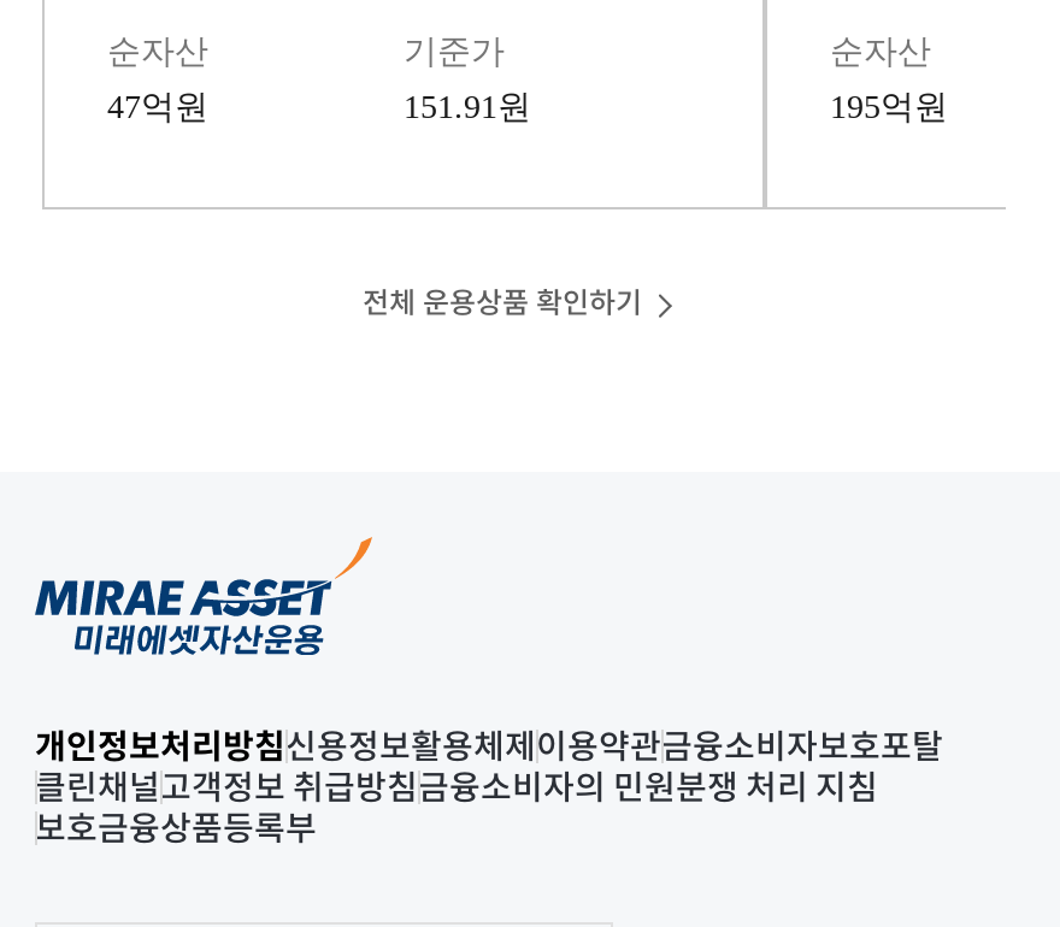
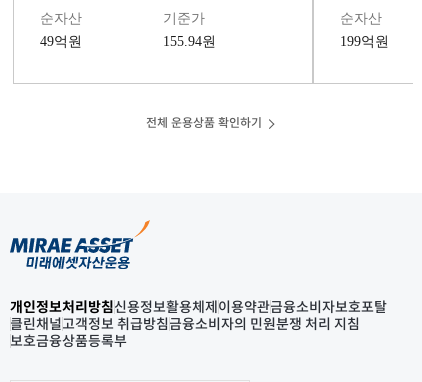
- 47억원
+ 49억원

- 151.91원
+ 155.94원

- 195억원
+ 199억원
